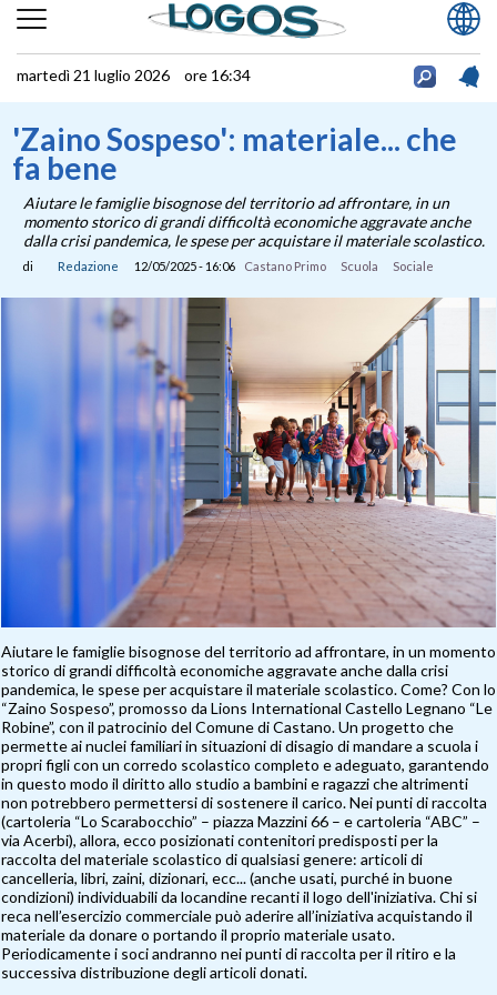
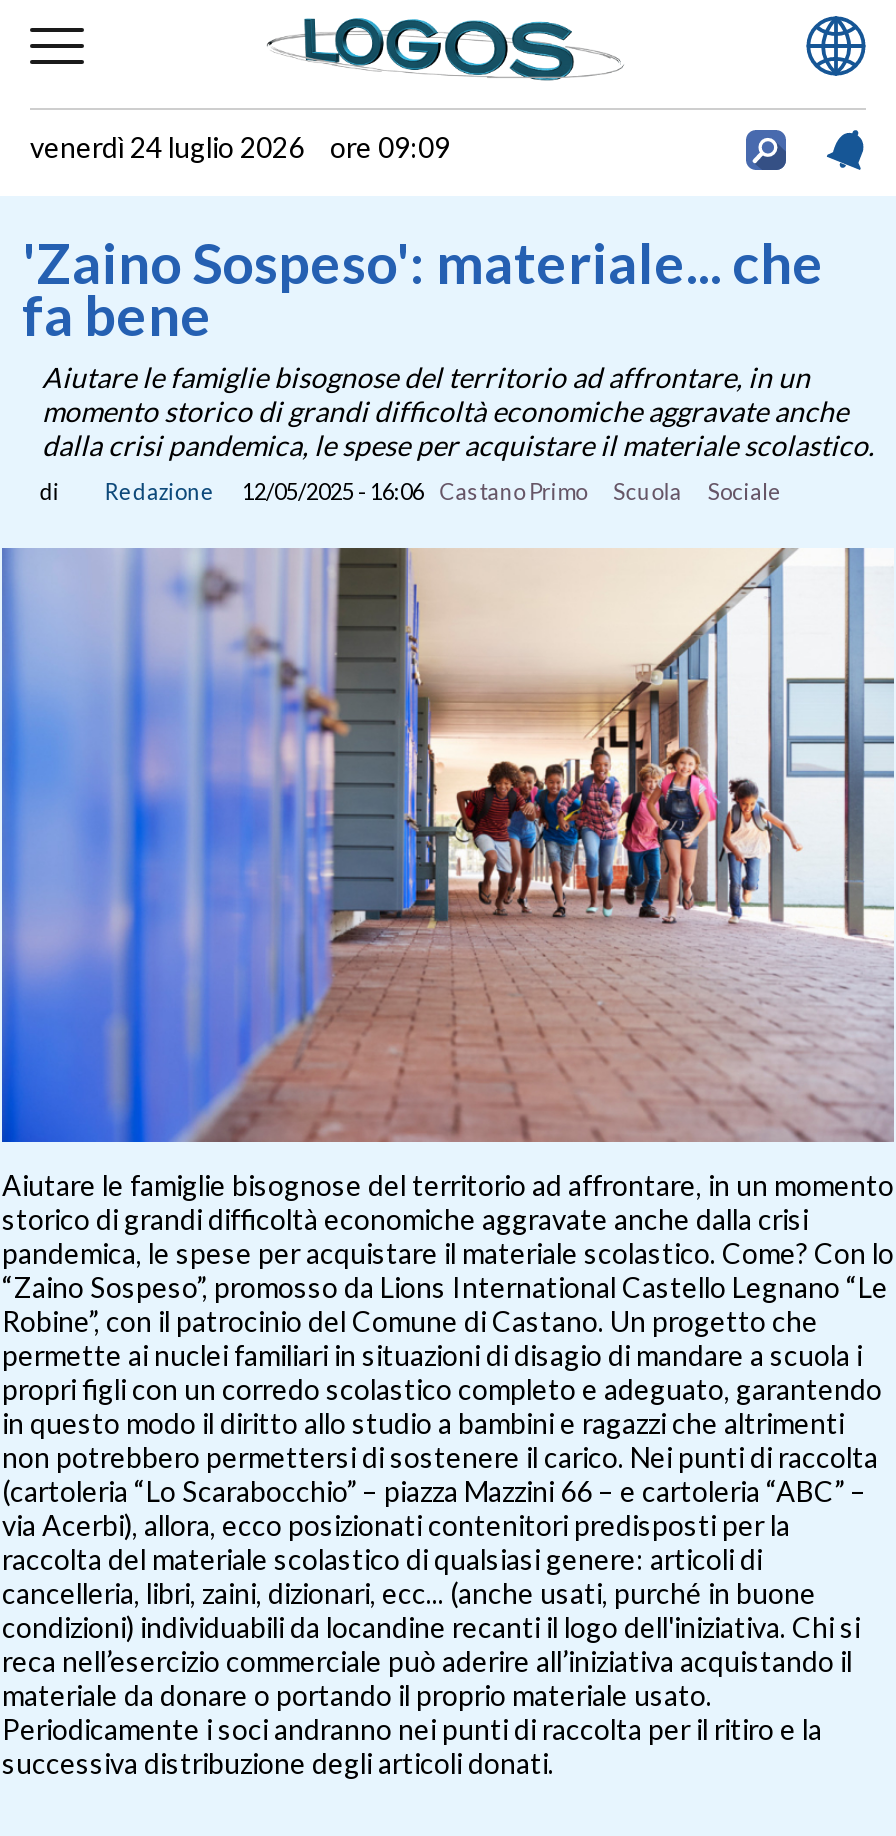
- martedì 21 luglio 2026 ore 16:34
+ venerdì 24 luglio 2026 ore 09:09
